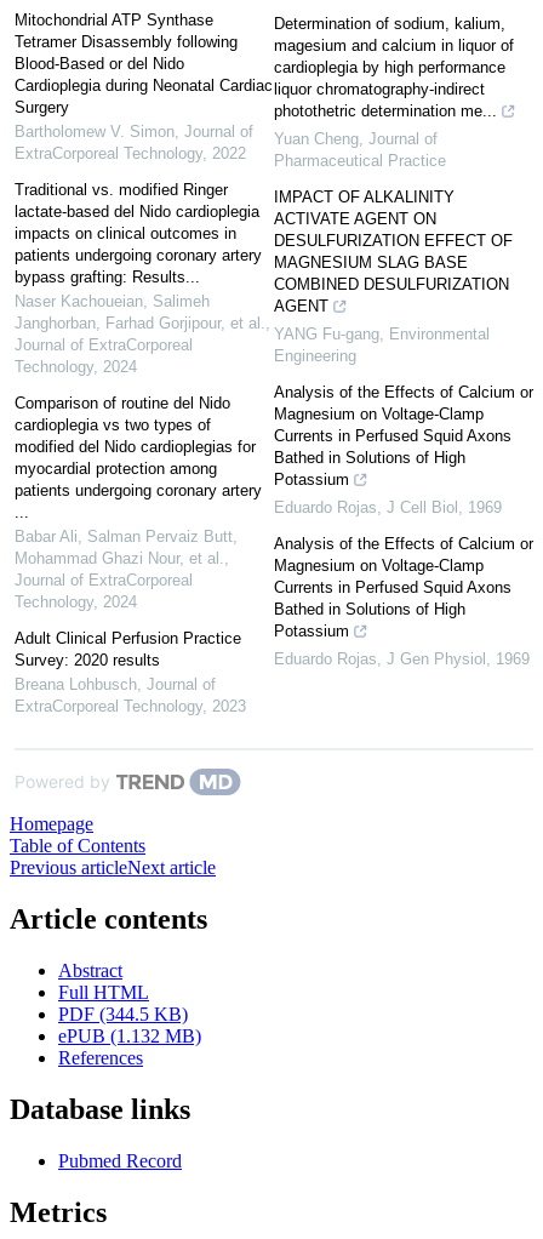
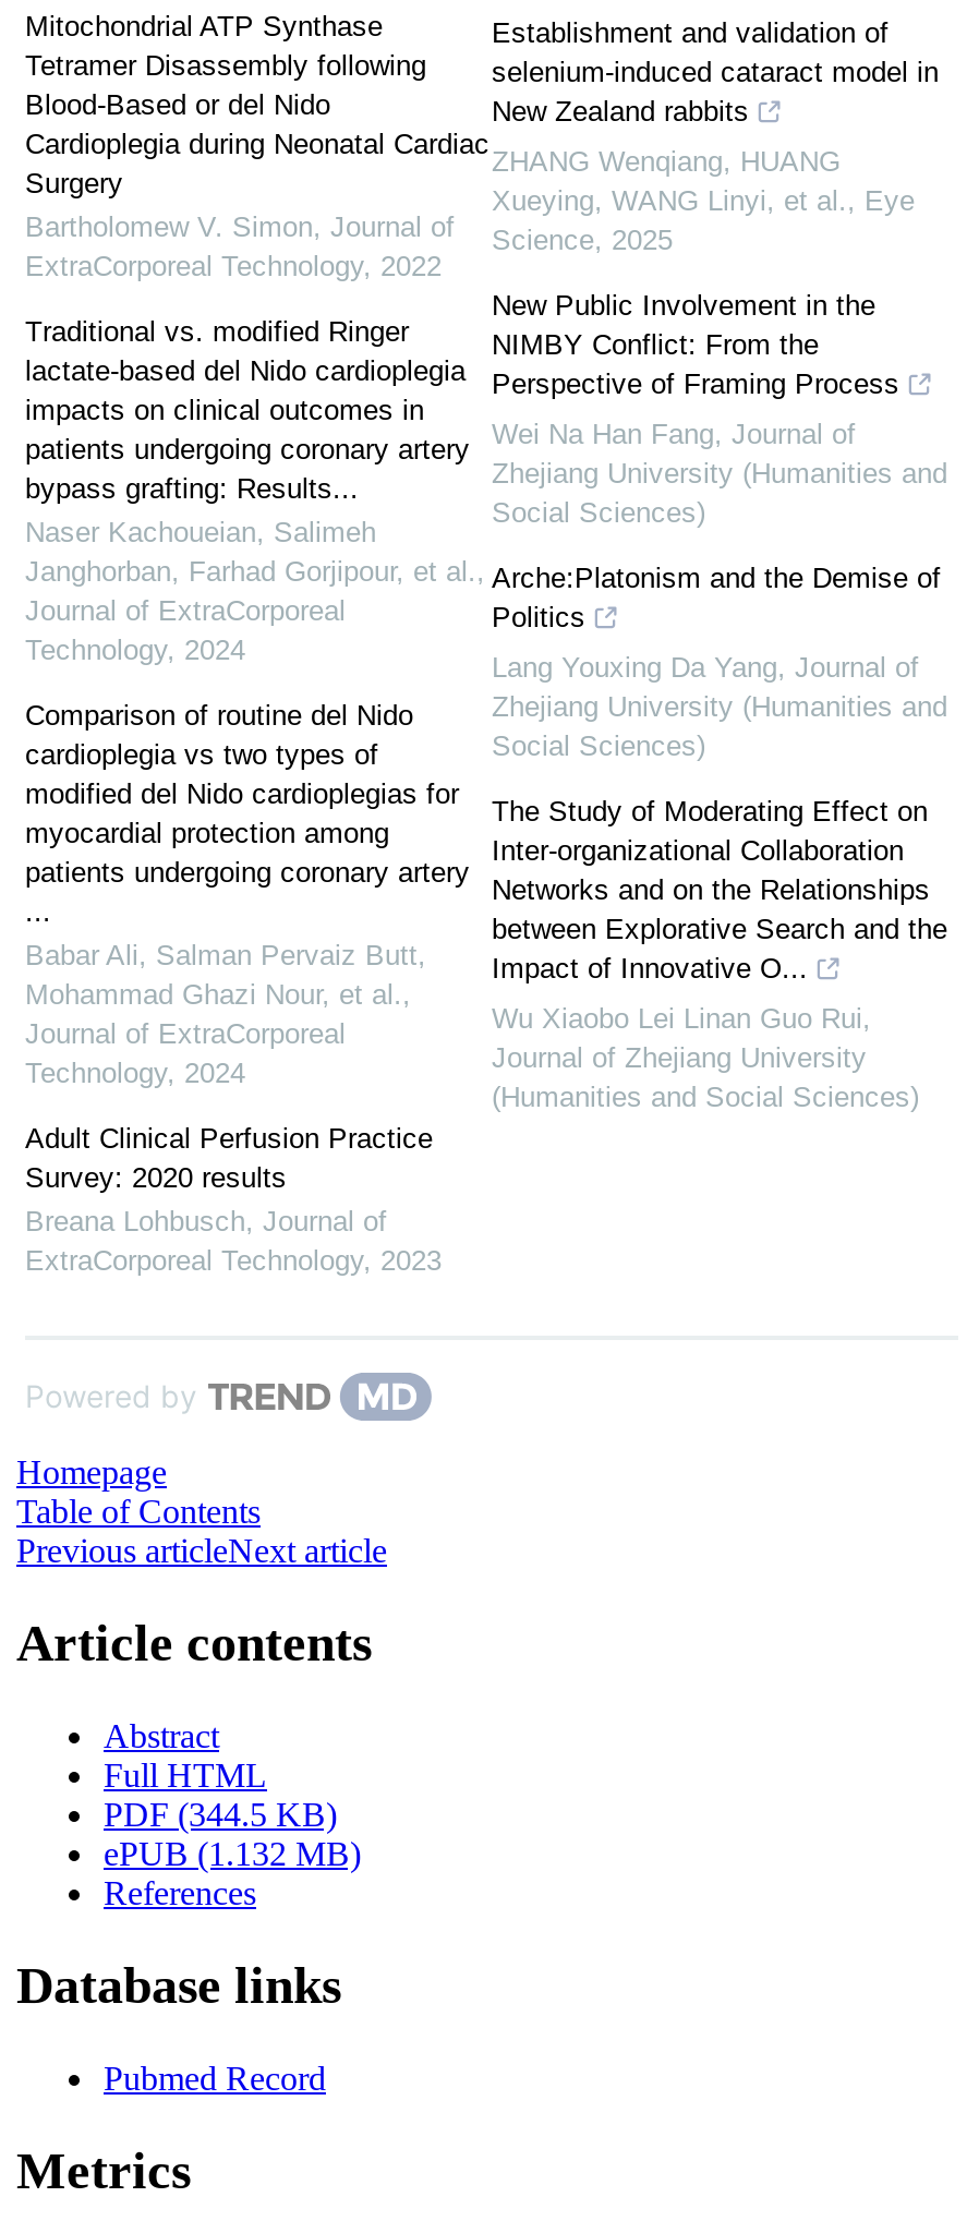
- Determination of sodium, kalium,
- magesium and calcium in liquor of
- cardioplegia by high performance
- liquor chromatography-indirect
- photothetric determination me...
+ Establishment and validation of
+ selenium-induced cataract model in
+ New Zealand rabbits

- Yuan Cheng, Journal of
- Pharmaceutical Practice
+ ZHANG Wenqiang, HUANG
+ Xueying, WANG Linyi, et al., Eye
+ Science, 2025

- IMPACT OF ALKALINITY
- ACTIVATE AGENT ON
- DESULFURIZATION EFFECT OF
- MAGNESIUM SLAG BASE
- COMBINED DESULFURIZATION
- AGENT
+ New Public Involvement in the
+ NIMBY Conflict: From the
+ Perspective of Framing Process

- YANG Fu-gang, Environmental
- Engineering
+ Wei Na Han Fang, Journal of
+ Zhejiang University (Humanities and
+ Social Sciences)

- Analysis of the Effects of Calcium or
- Magnesium on Voltage-Clamp
- Currents in Perfused Squid Axons
- Bathed in Solutions of High
- Potassium
+ Arche:Platonism and the Demise of
+ Politics

- Eduardo Rojas, J Cell Biol, 1969
+ Lang Youxing Da Yang, Journal of
+ Zhejiang University (Humanities and
+ Social Sciences)

- Analysis of the Effects of Calcium or
- Magnesium on Voltage-Clamp
- Currents in Perfused Squid Axons
- Bathed in Solutions of High
- Potassium
+ The Study of Moderating Effect on
+ Inter-organizational Collaboration
+ Networks and on the Relationships
+ between Explorative Search and the
+ Impact of Innovative O...

- Eduardo Rojas, J Gen Physiol, 1969
+ Wu Xiaobo Lei Linan Guo Rui,
+ Journal of Zhejiang University
+ (Humanities and Social Sciences)
